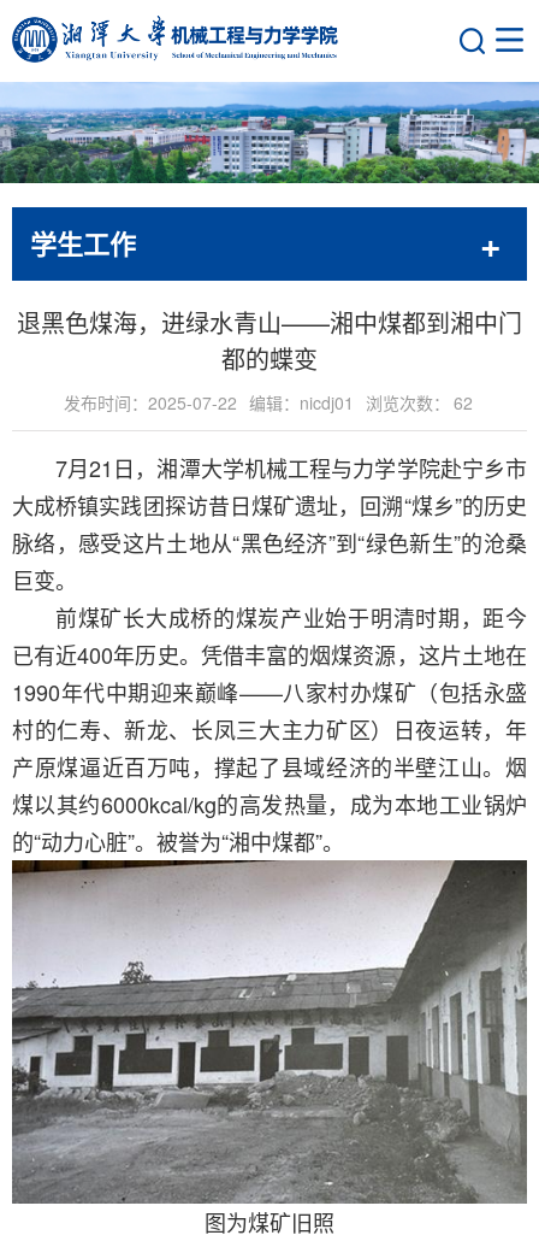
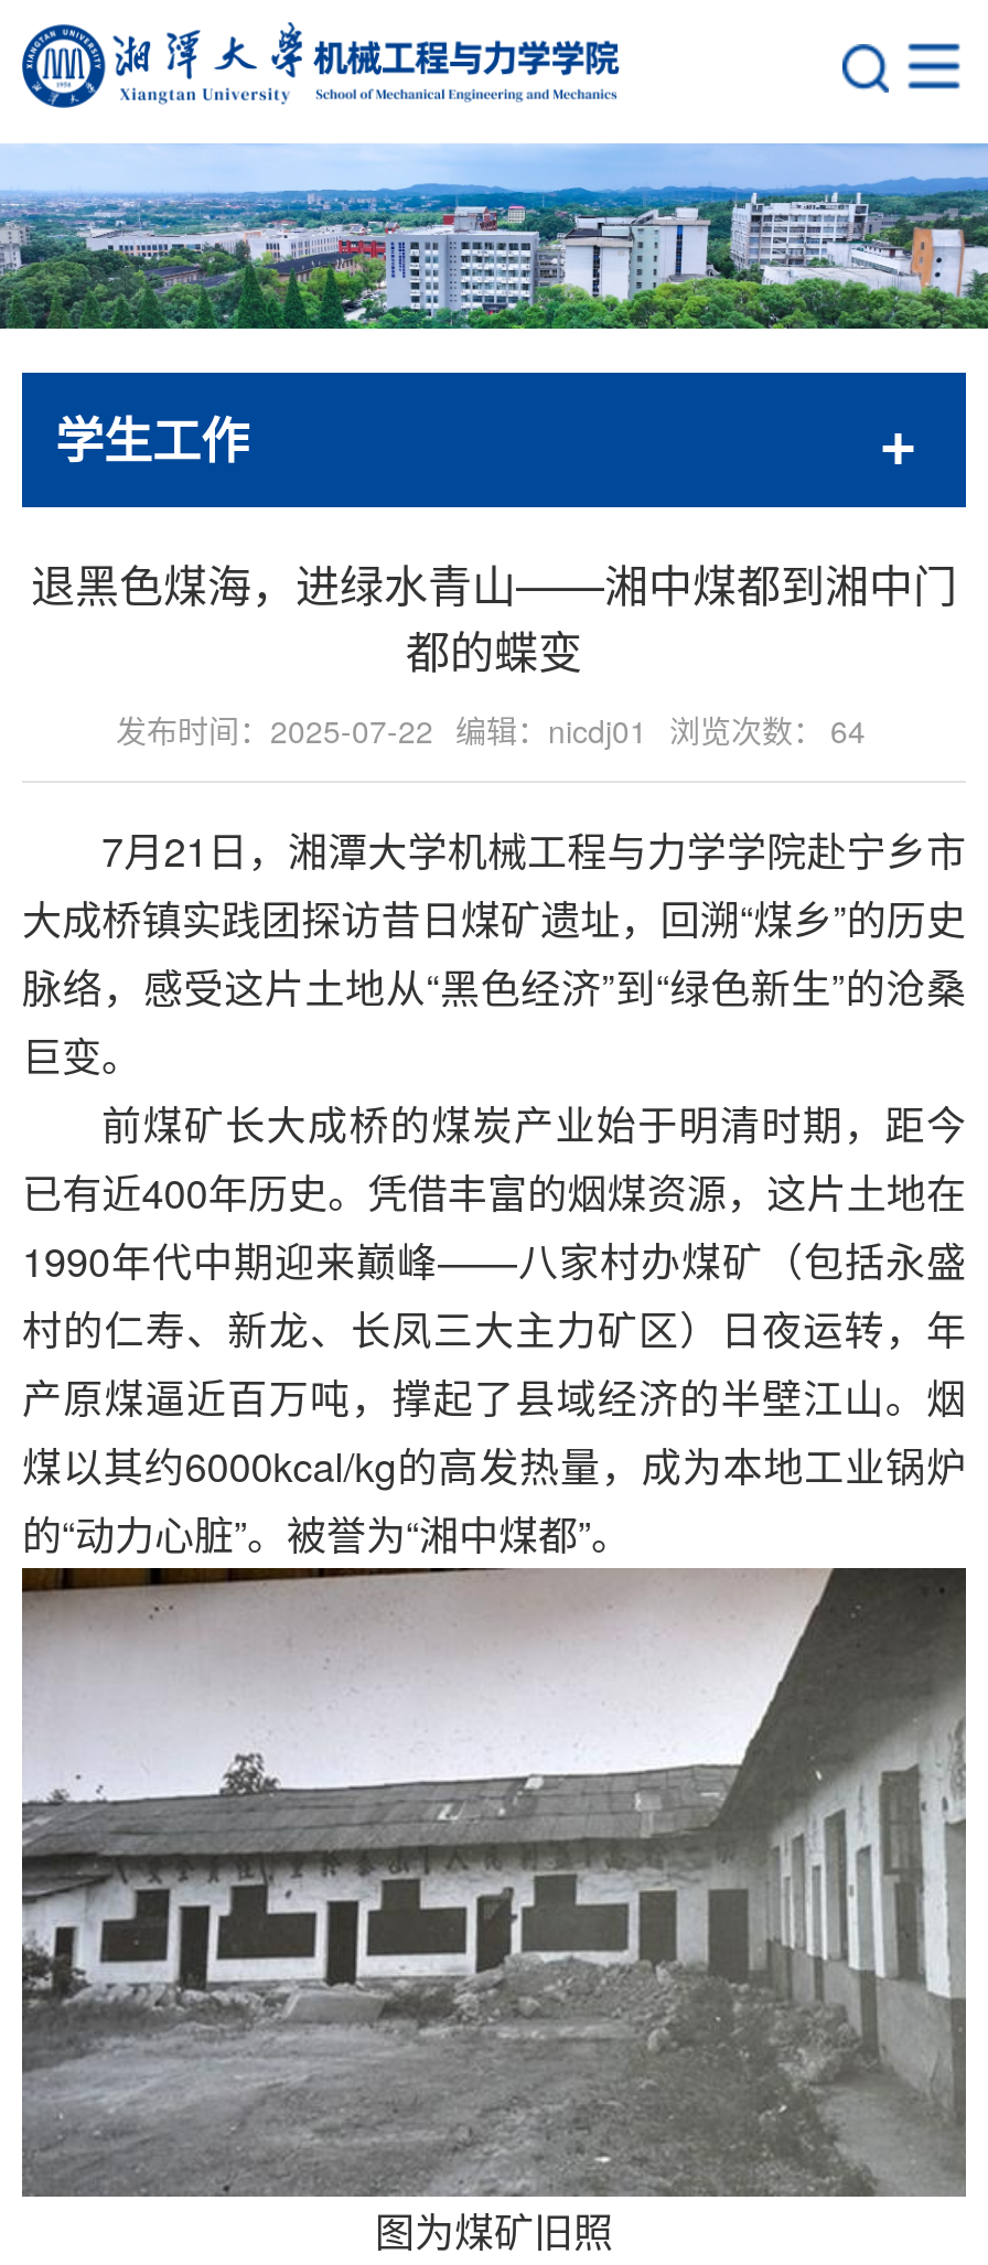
- 发布时间：2025-07-22 编辑：nicdj01 浏览次数： 62
+ 发布时间：2025-07-22 编辑：nicdj01 浏览次数： 64
